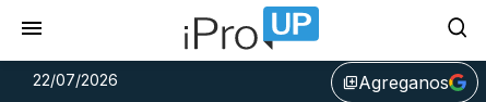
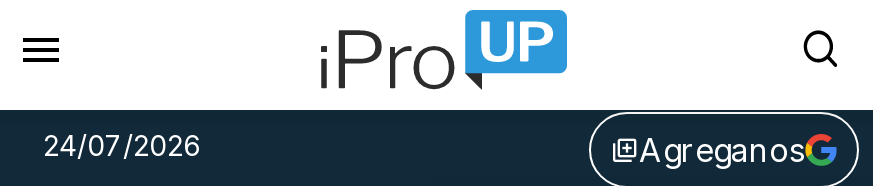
- 22/07/2026
+ 24/07/2026
